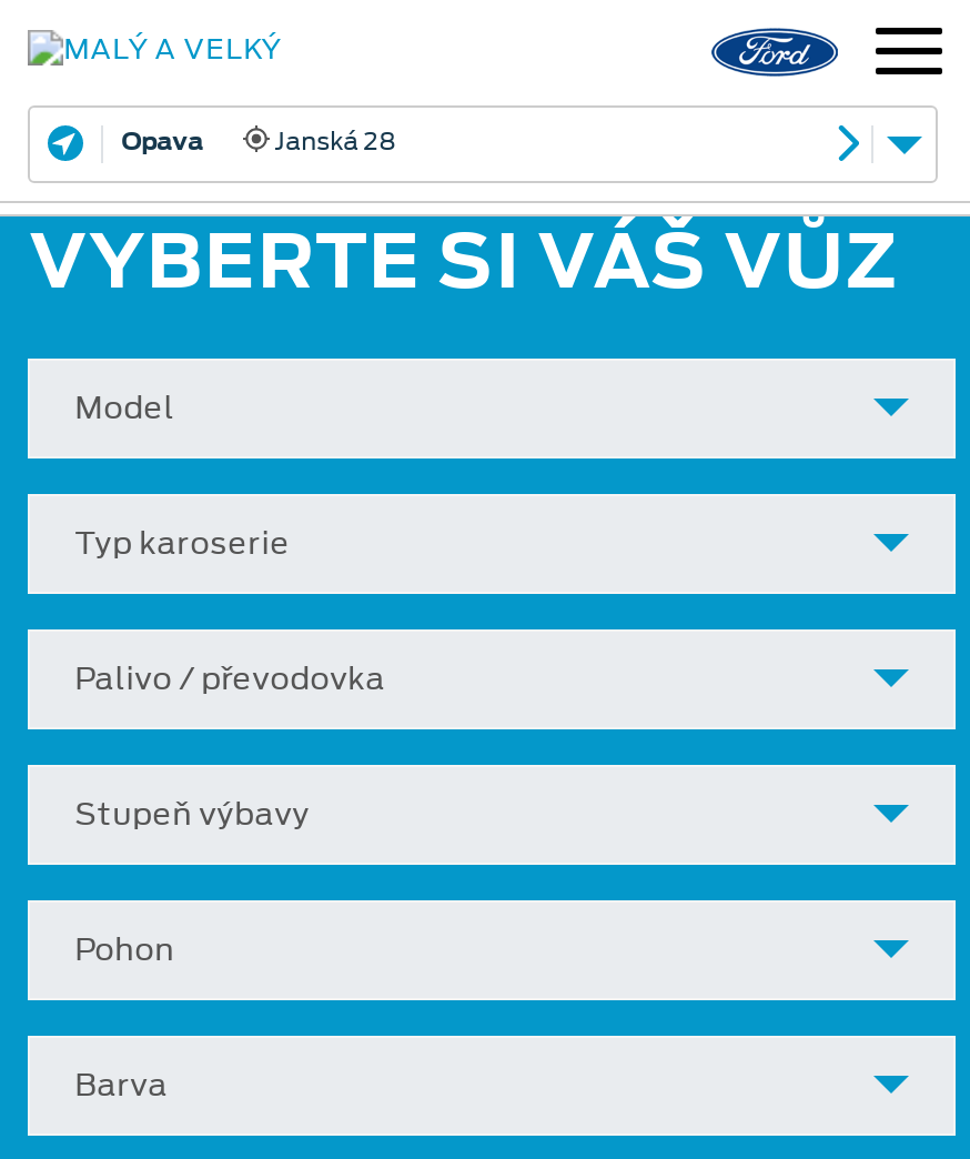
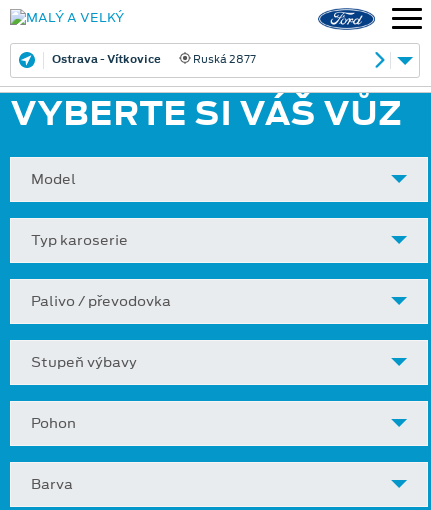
- Opava
- Janská 28
+ Ostrava - Vítkovice
+ Ruská 2877
